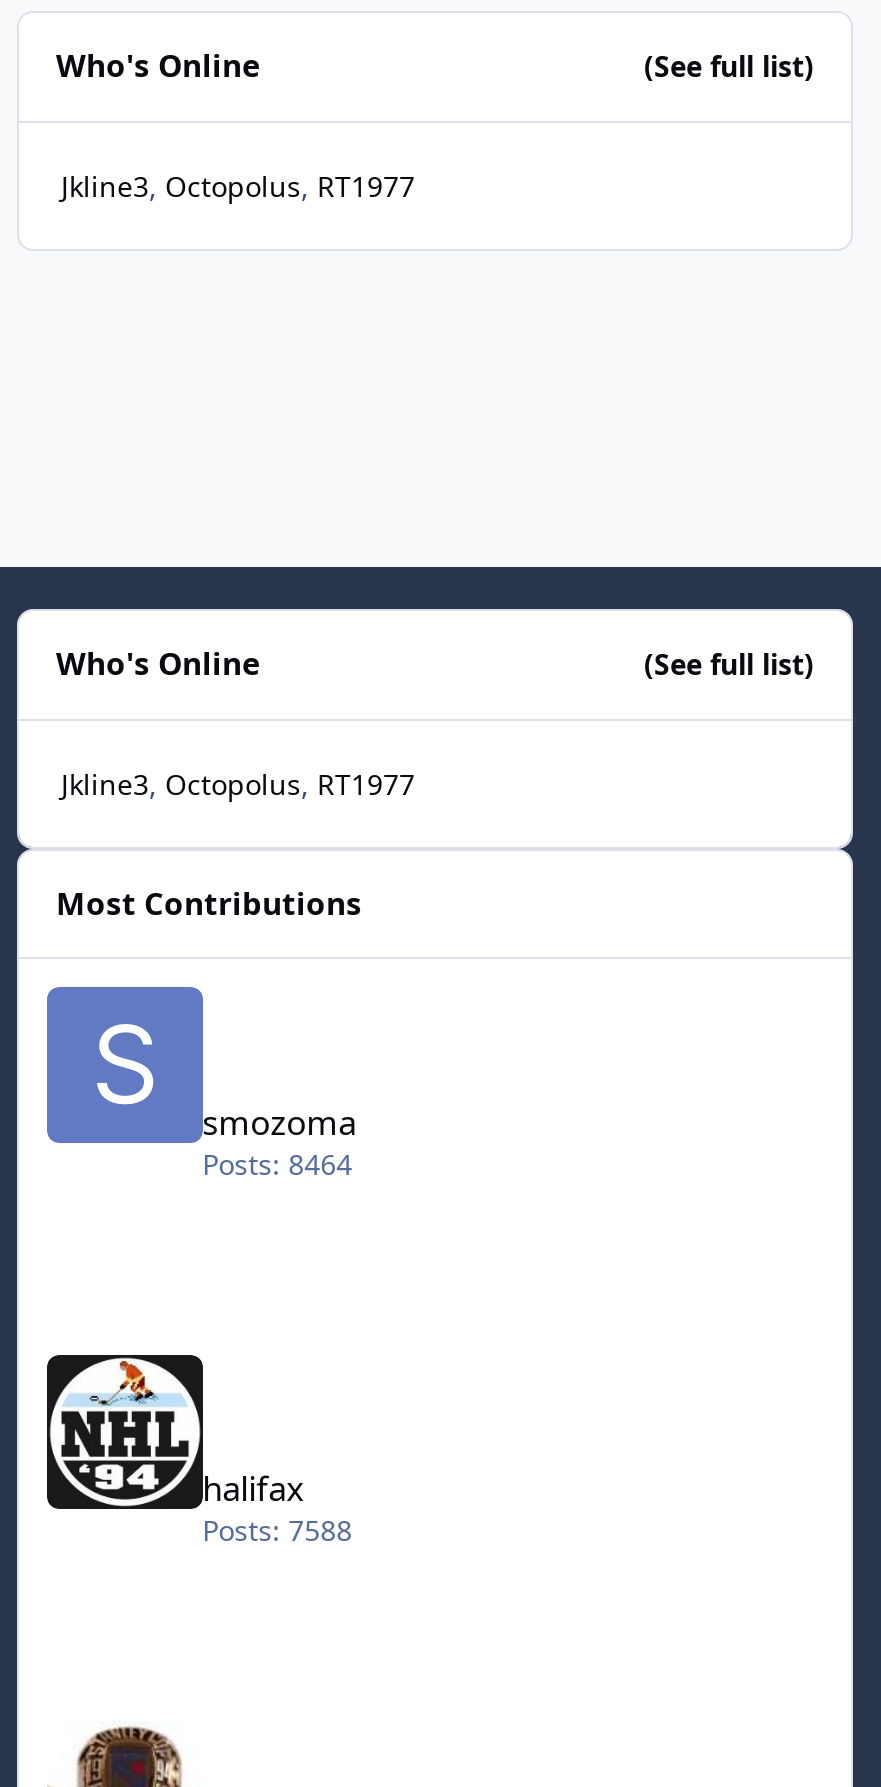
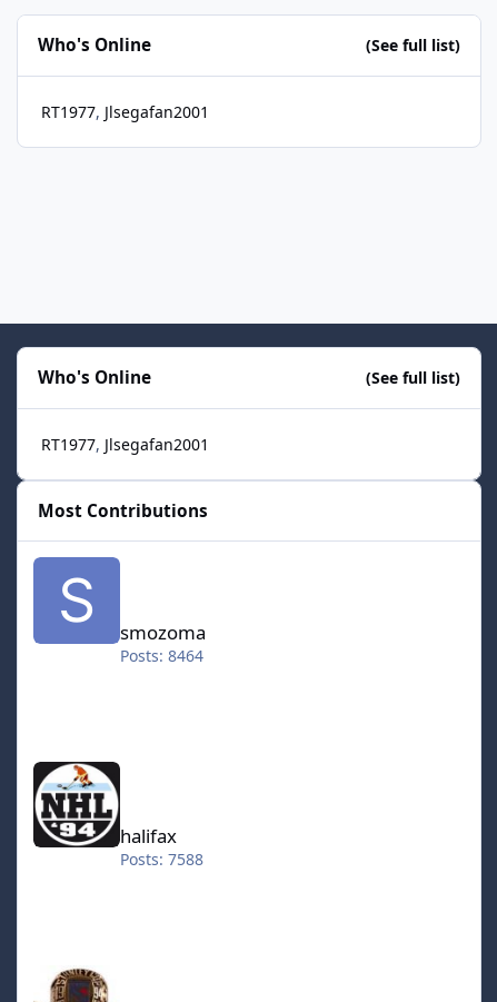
- Jkline3 Octopolus RT1977
+ RT1977 Jlsegafan2001

- Jkline3 Octopolus RT1977
+ RT1977 Jlsegafan2001
